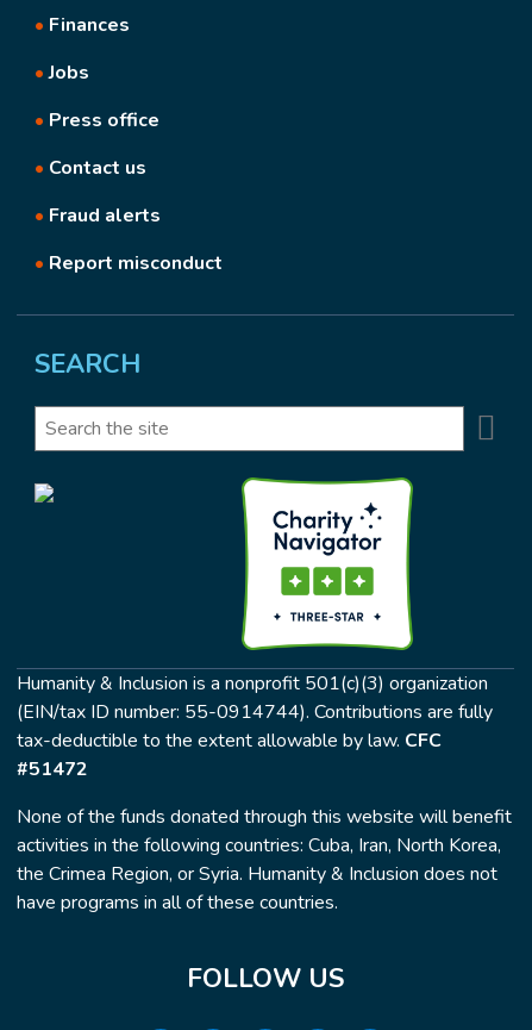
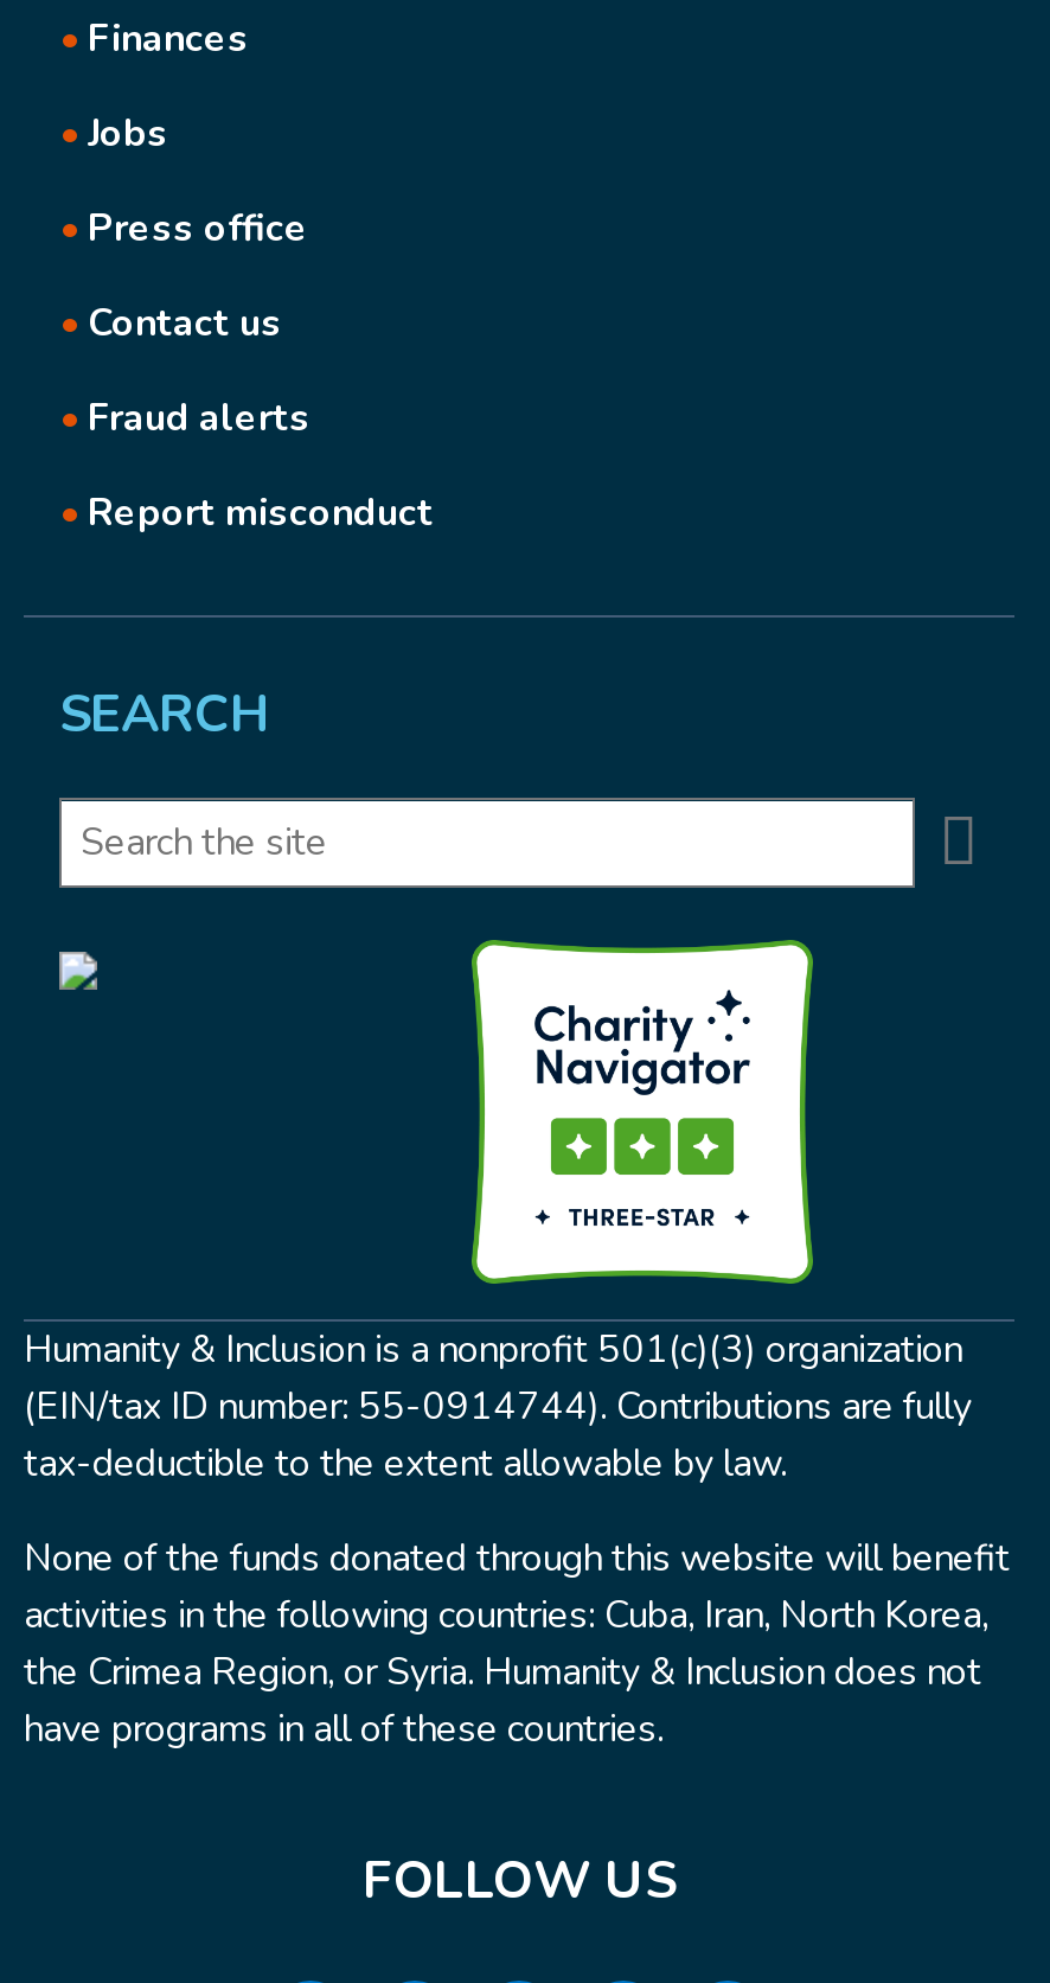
- tax-deductible to the extent allowable by law. CFC
- #51472
+ tax-deductible to the extent allowable by law.
